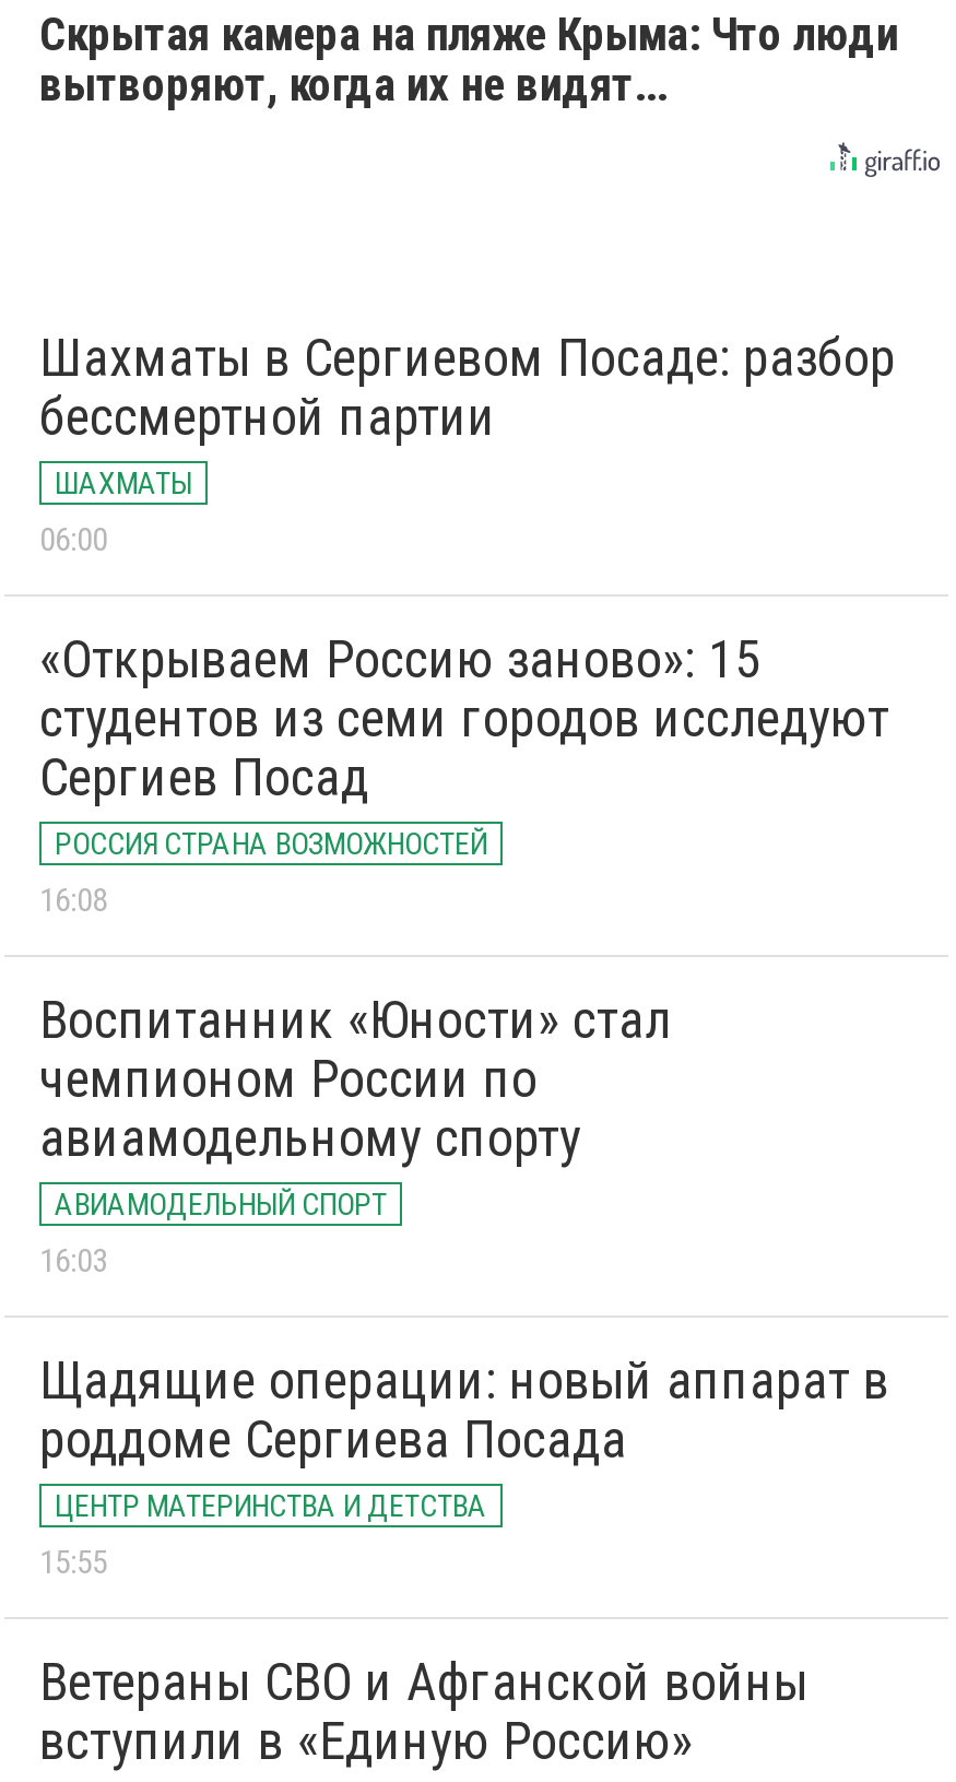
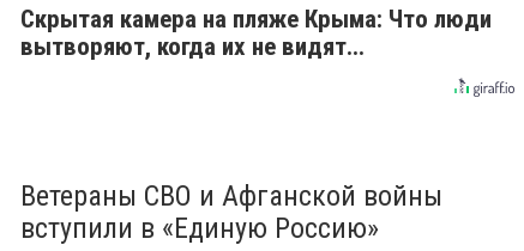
- Шахматы в Сергиевом Посаде: разбор
- бессмертной партии
- ШАХМАТЫ
- 06:00
- «Открываем Россию заново»: 15
- студентов из семи городов исследуют
- Сергиев Посад
- РОССИЯ СТРАНА ВОЗМОЖНОСТЕЙ
- 16:08
- Воспитанник «Юности» стал
- чемпионом России по
- авиамодельному спорту
- АВИАМОДЕЛЬНЫЙ СПОРТ
- 16:03
- Щадящие операции: новый аппарат в
- роддоме Сергиева Посада
- ЦЕНТР МАТЕРИНСТВА И ДЕТСТВА
- 15:55
